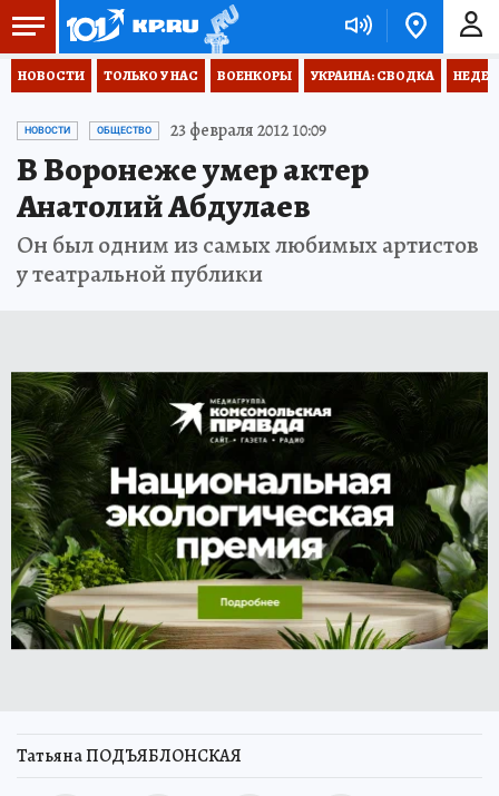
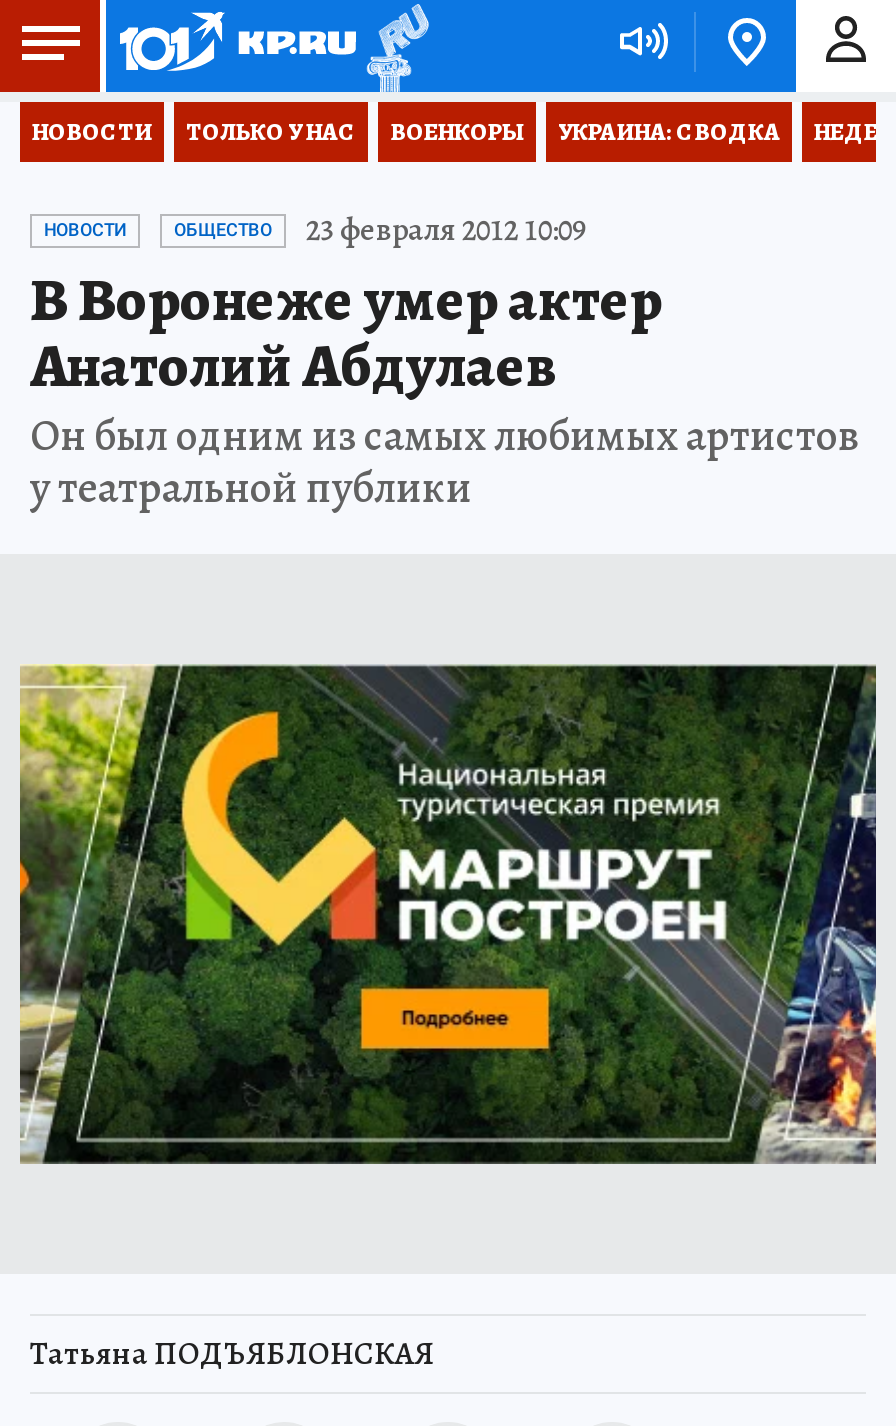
- [image]
+ [image]
